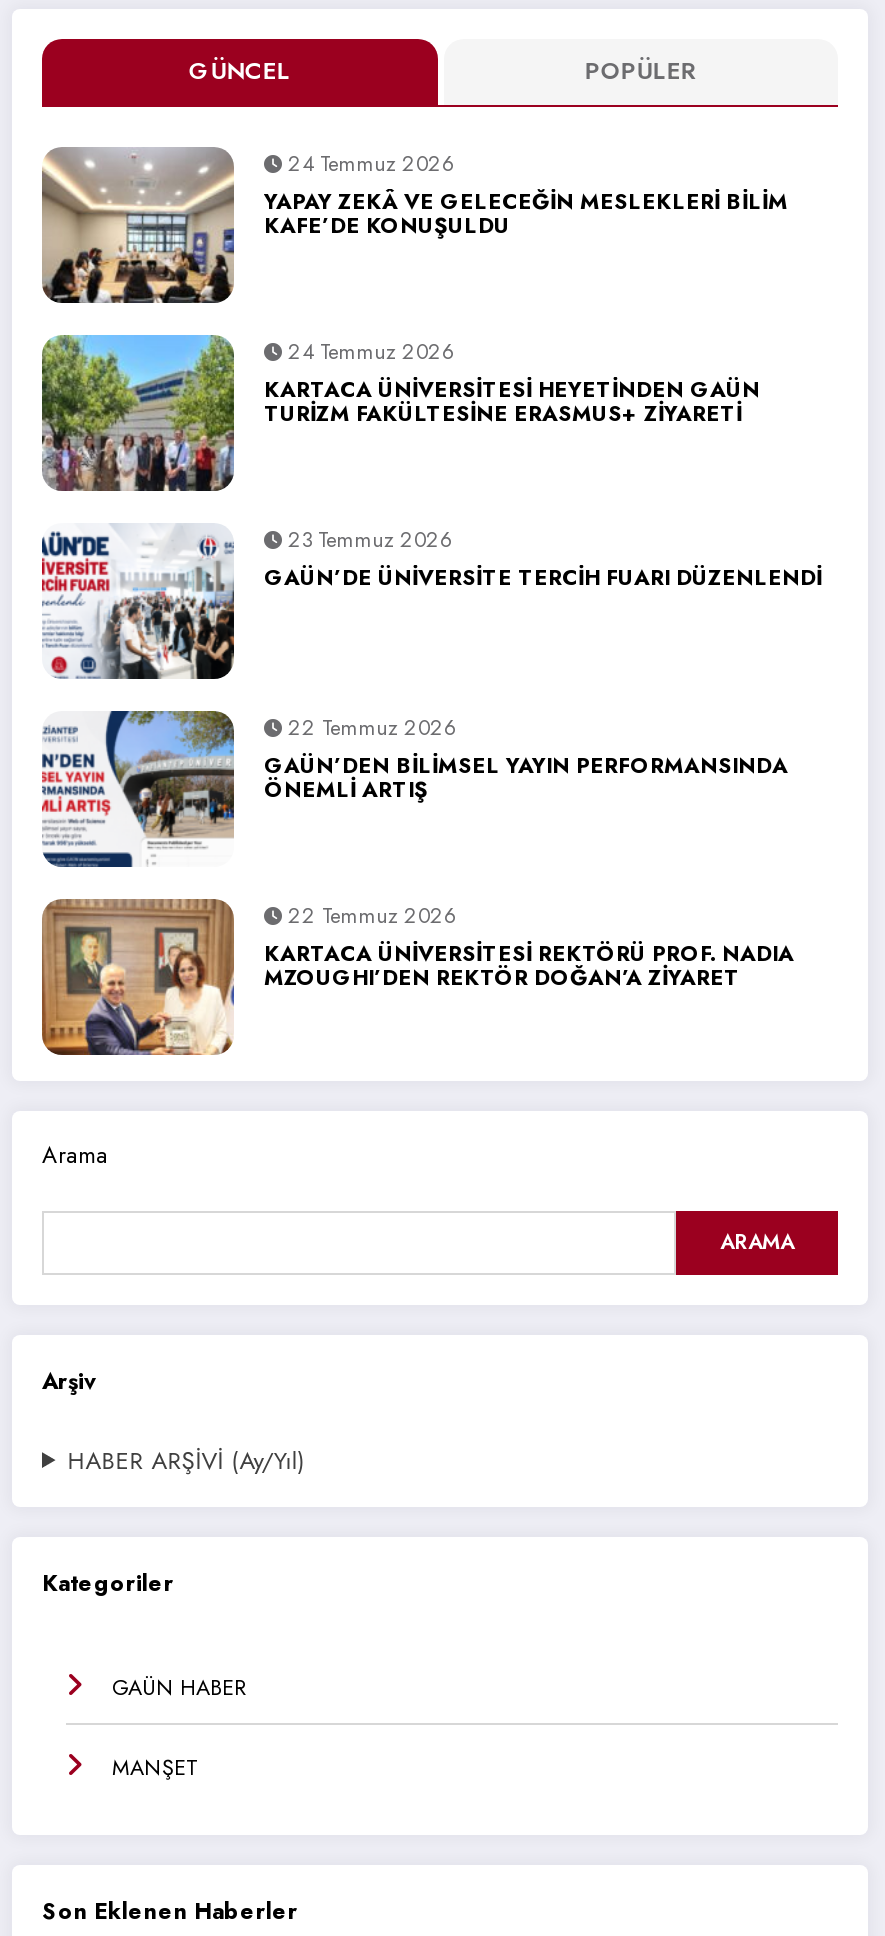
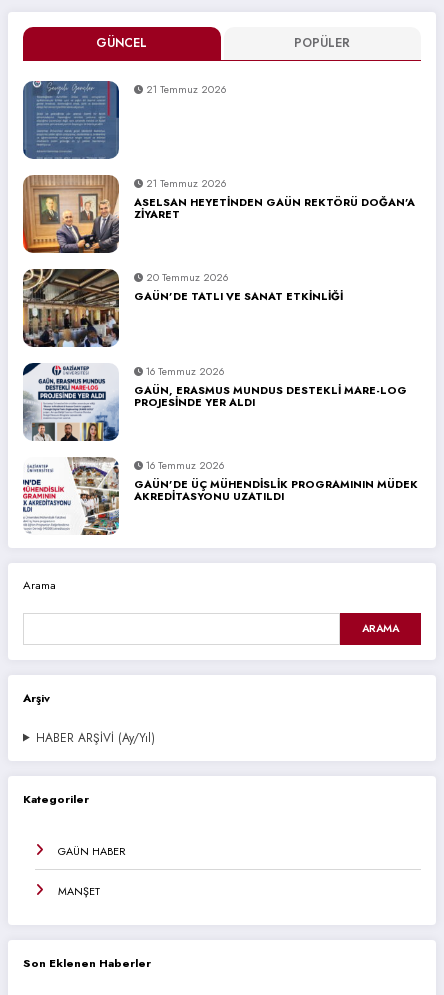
- [image]
- 24 Temmuz 2026
- YAPAY ZEKÂ VE GELECEĞİN MESLEKLERİ BİLİM
- KAFE’DE KONUŞULDU
+ [image]
+ 21 Temmuz 2026

- [image]
- 24 Temmuz 2026
- KARTACA ÜNİVERSİTESİ HEYETİNDEN GAÜN
- TURİZM FAKÜLTESİNE ERASMUS+ ZİYARETİ
+ [image]
+ 21 Temmuz 2026
+ ASELSAN HEYETİNDEN GAÜN REKTÖRÜ DOĞAN’A
+ ZİYARET

- [image]
- 23 Temmuz 2026
- GAÜN’DE ÜNİVERSİTE TERCİH FUARI DÜZENLENDİ
+ [image]
+ 20 Temmuz 2026
+ GAÜN’DE TATLI VE SANAT ETKİNLİĞİ

- [image]
- 22 Temmuz 2026
- GAÜN’DEN BİLİMSEL YAYIN PERFORMANSINDA
- ÖNEMLİ ARTIŞ
+ [image]
+ 16 Temmuz 2026
+ GAÜN, ERASMUS MUNDUS DESTEKLİ MARE-LOG
+ PROJESİNDE YER ALDI

- [image]
- 22 Temmuz 2026
- KARTACA ÜNİVERSİTESİ REKTÖRÜ PROF. NADIA
- MZOUGHI’DEN REKTÖR DOĞAN’A ZİYARET
+ [image]
+ 16 Temmuz 2026
+ GAÜN’DE ÜÇ MÜHENDİSLİK PROGRAMININ MÜDEK
+ AKREDİTASYONU UZATILDI
